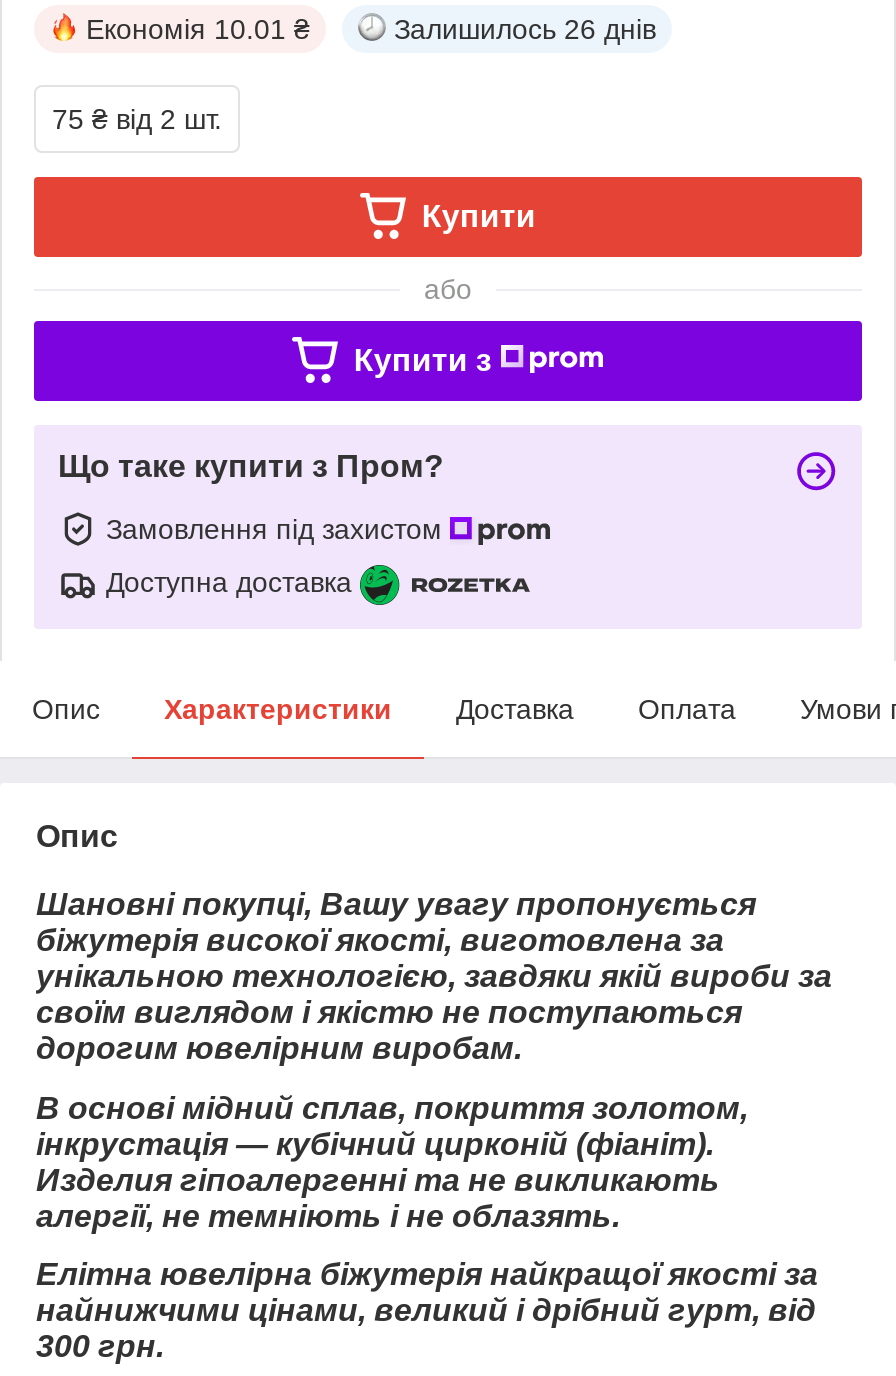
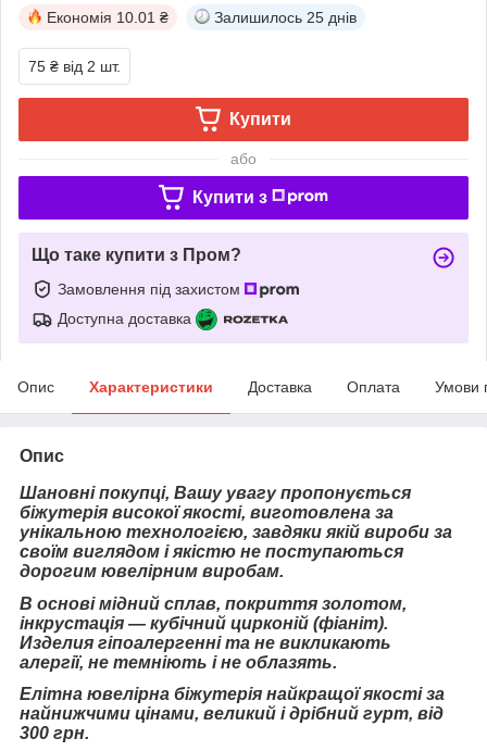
- Залишилось 26 днів
+ Залишилось 25 днів
